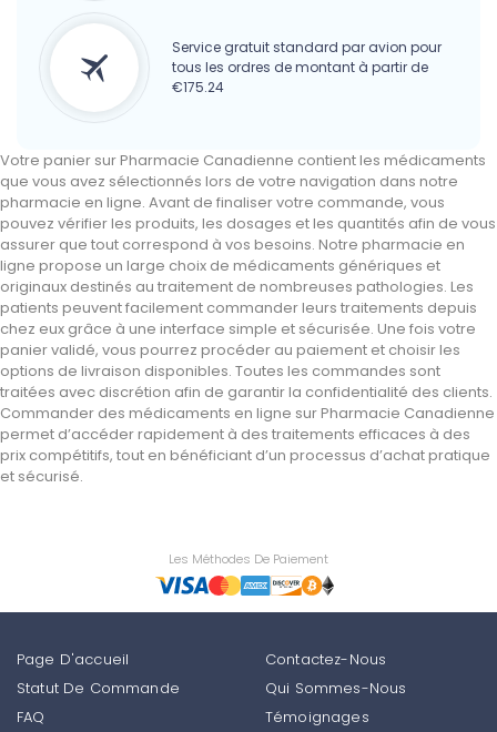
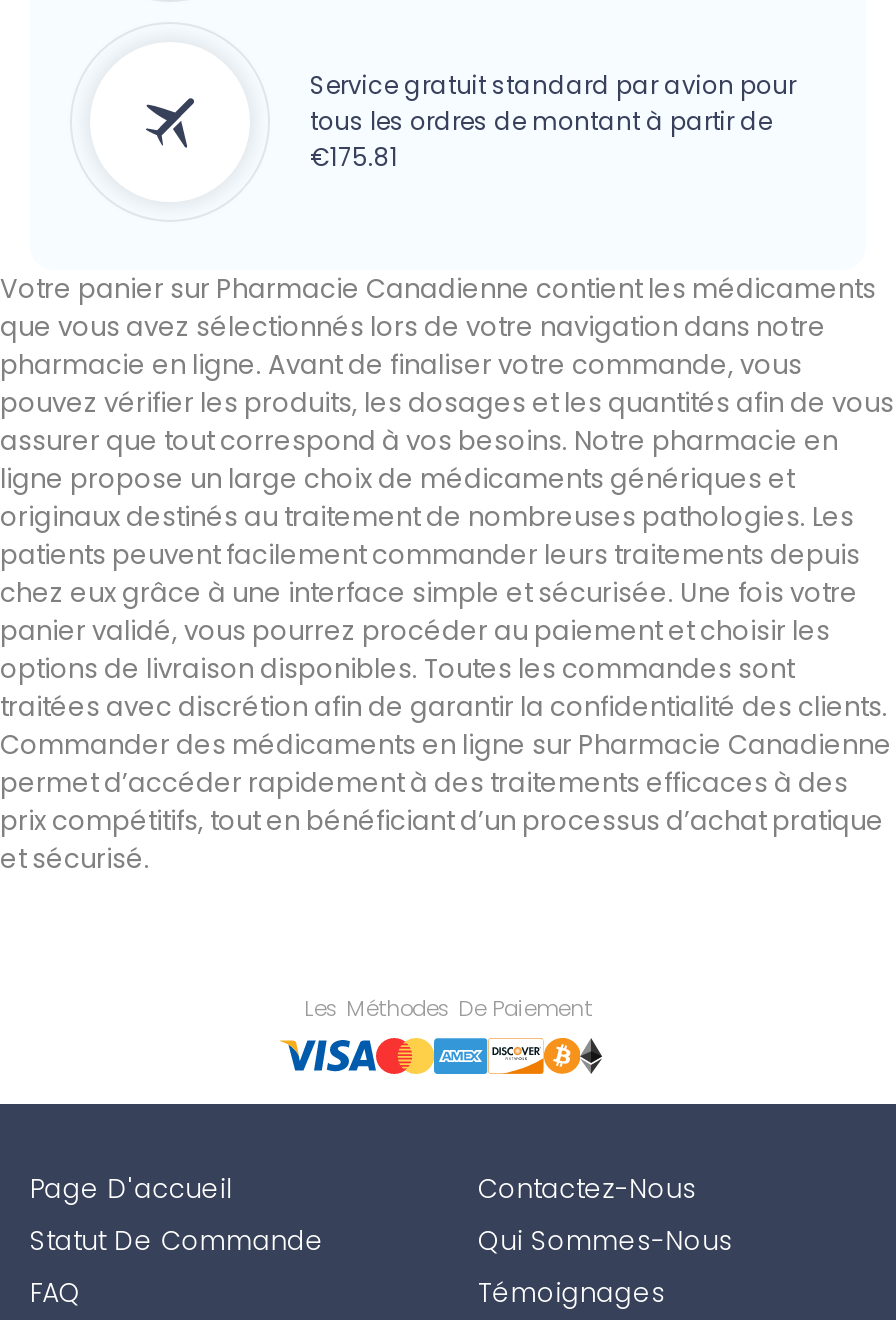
- €175.24
+ €175.81
